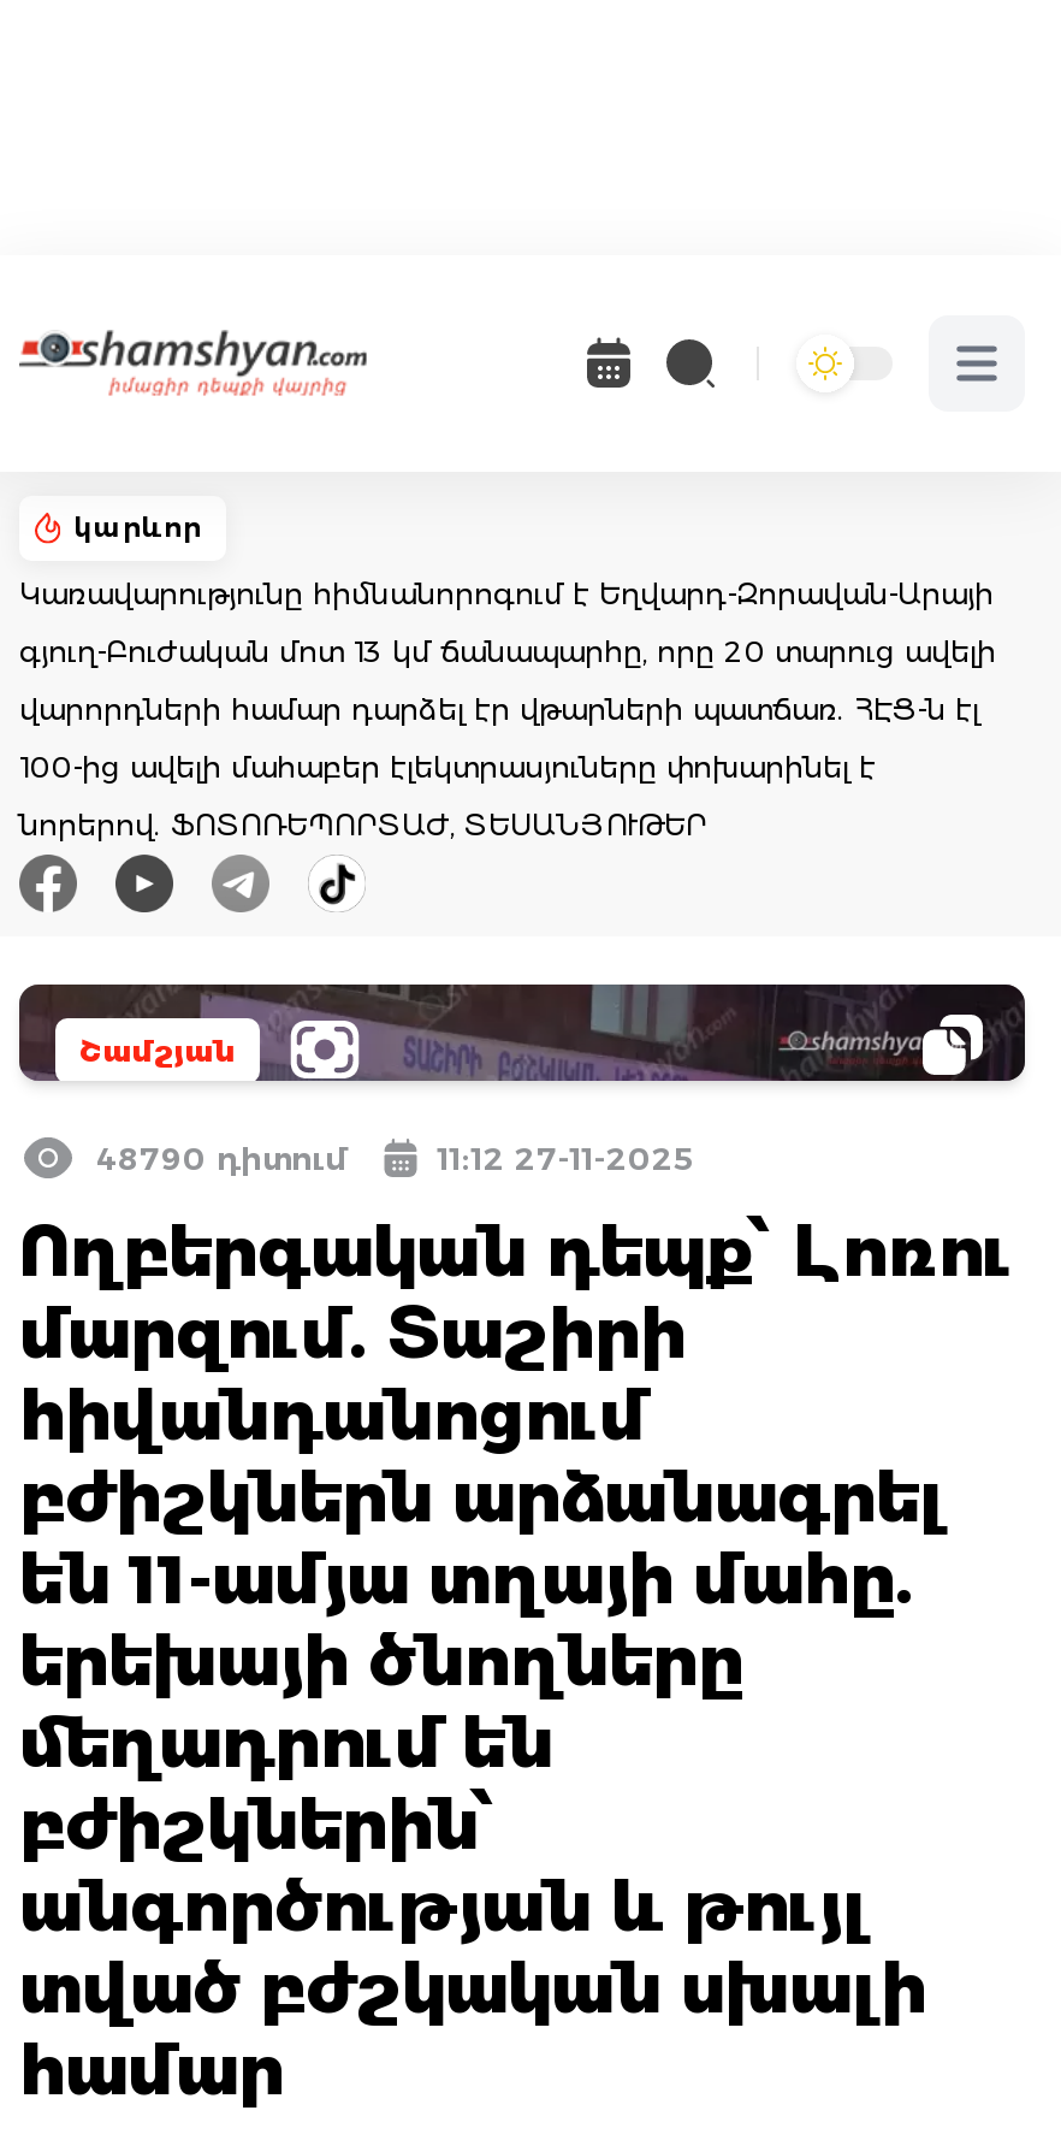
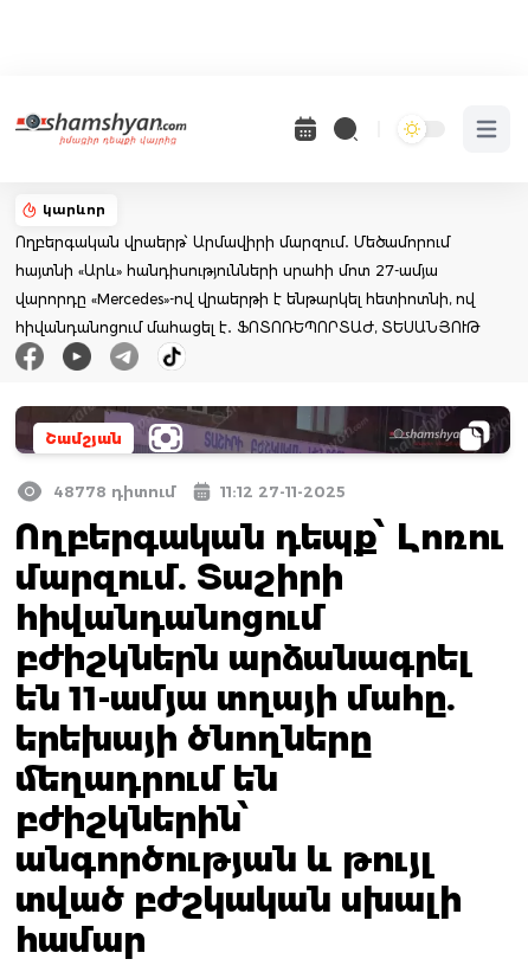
- Կառավարությունը հիմնանորոգում է Եղվարդ-Զորավան-Արայի
- գյուղ-Բուժական մոտ 13 կմ ճանապարհը, որը 20 տարուց ավելի
- վարորդների համար դարձել էր վթարների պատճառ. ՀԷՑ-ն էլ
- 100-ից ավելի մահաբեր էլեկտրասյուները փոխարինել է
- նորերով. ՖՈՏՈՌԵՊՈՐՏԱԺ, ՏԵՍԱՆՅՈՒԹԵՐ
+ Ողբերգական վրաերթ՝ Արմավիրի մարզում․ Մեծամորում
+ հայտնի «Արև» հանդիսությունների սրահի մոտ 27-ամյա
+ վարորդը «Mercedes»-ով վրաերթի է ենթարկել հետիոտնի, ով
+ հիվանդանոցում մահացել է․ ՖՈՏՈՌԵՊՈՐՏԱԺ, ՏԵՍԱՆՅՈՒԹ

- 48790 դիտում
+ 48778 դիտում
